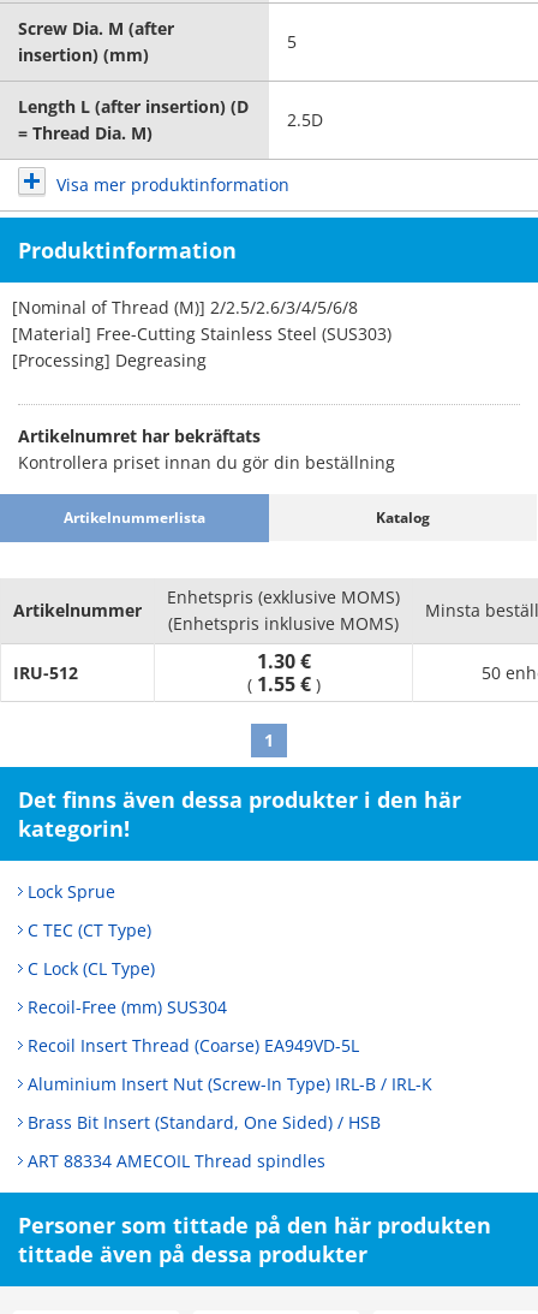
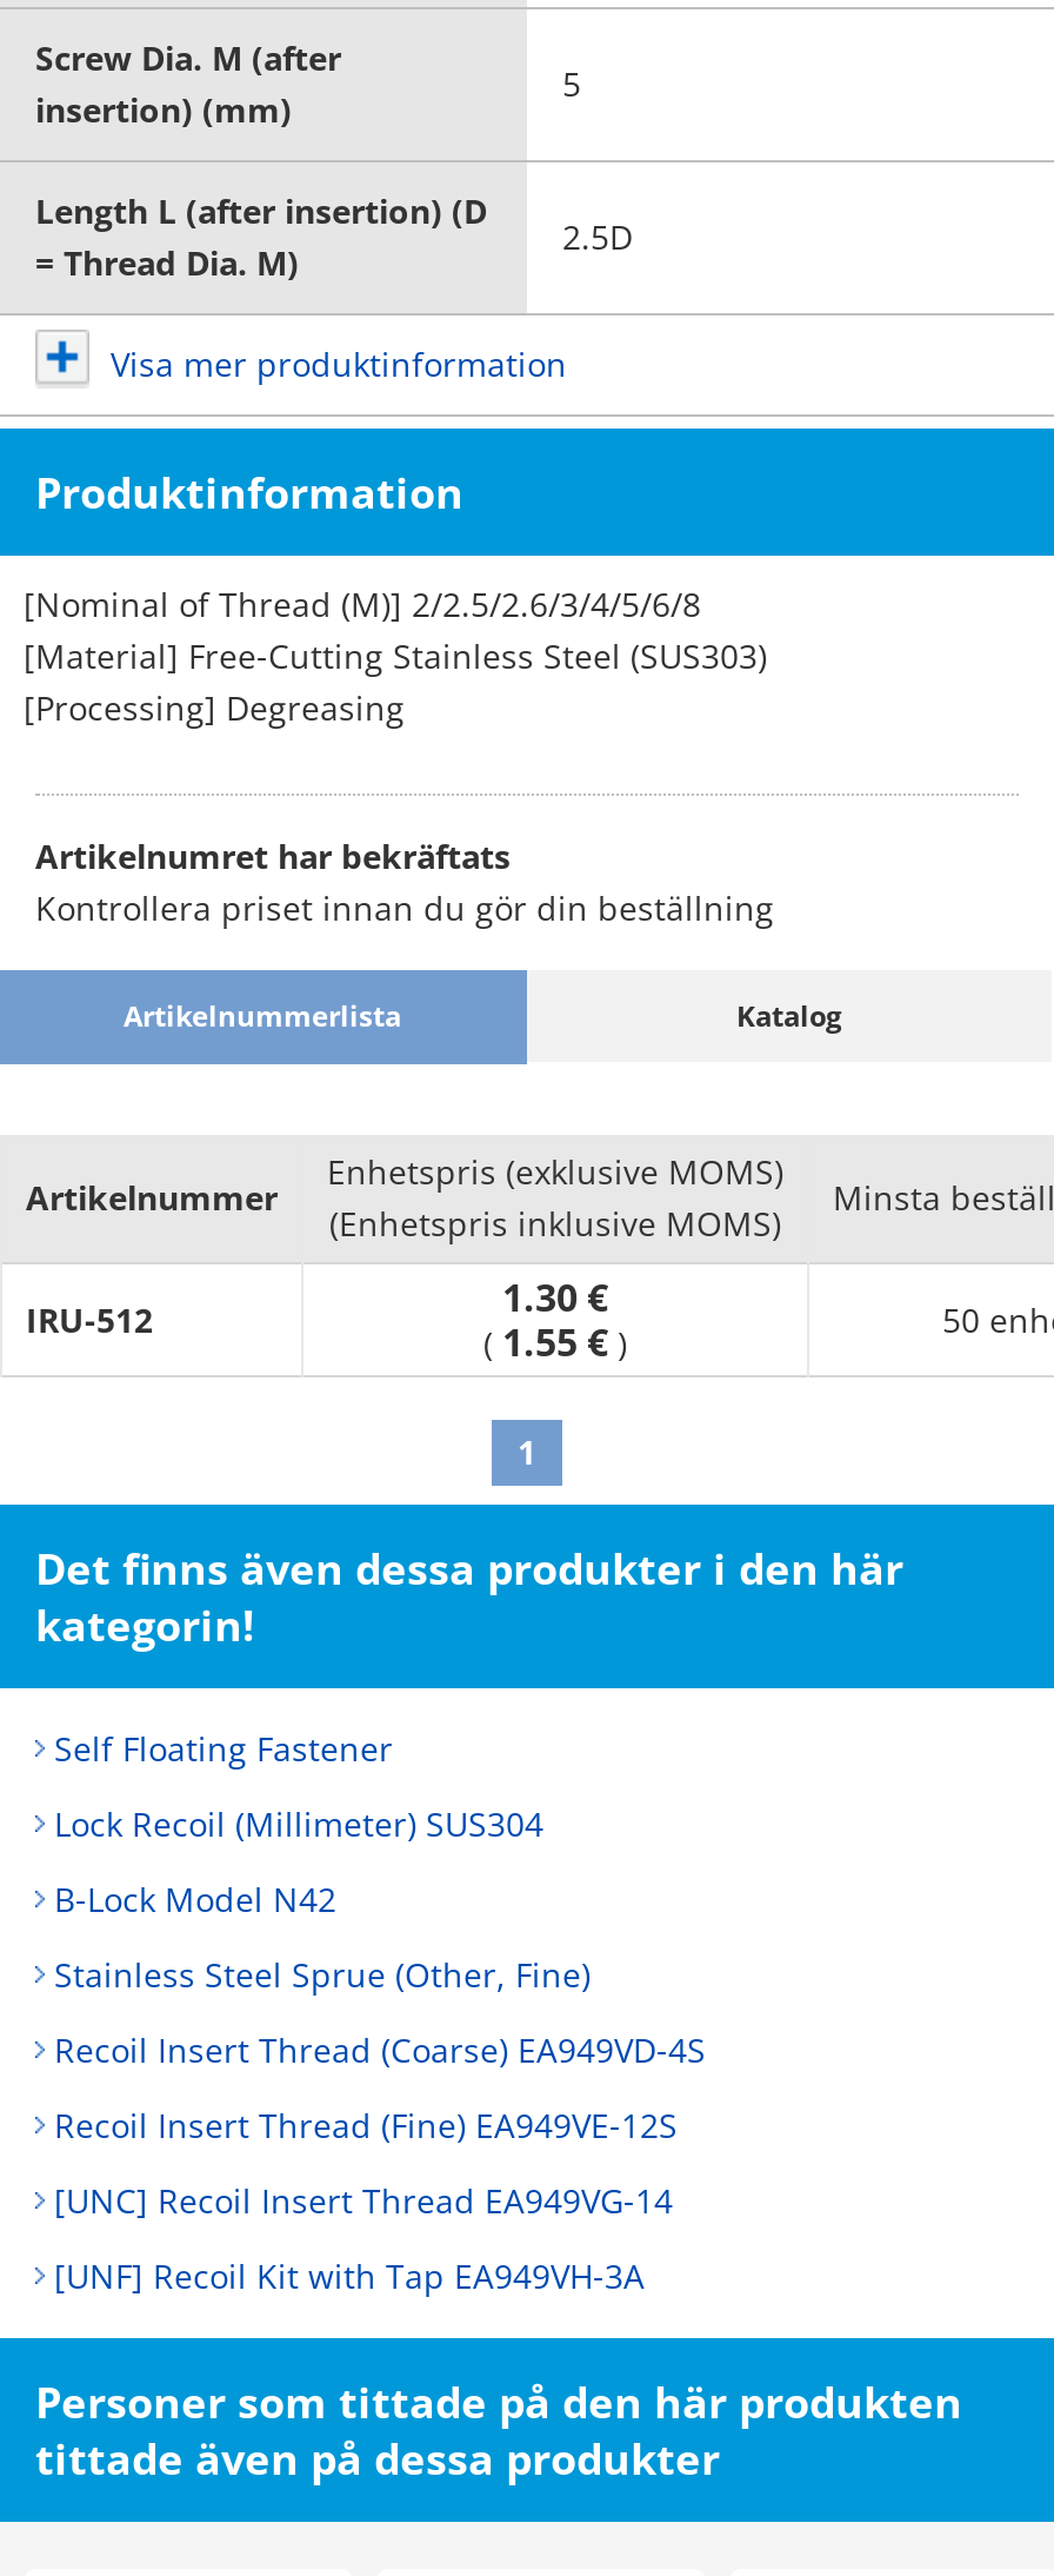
- Lock Sprue
+ Self Floating Fastener

- C TEC (CT Type)
+ Lock Recoil (Millimeter) SUS304

- C Lock (CL Type)
+ B-Lock Model N42

- Recoil-Free (mm) SUS304
+ Stainless Steel Sprue (Other, Fine)

- Recoil Insert Thread (Coarse) EA949VD-5L
+ Recoil Insert Thread (Coarse) EA949VD-4S

- Aluminium Insert Nut (Screw-In Type) IRL-B / IRL-K
+ Recoil Insert Thread (Fine) EA949VE-12S

- Brass Bit Insert (Standard, One Sided) / HSB
+ [UNC] Recoil Insert Thread EA949VG-14

- ART 88334 AMECOIL Thread spindles
+ [UNF] Recoil Kit with Tap EA949VH-3A
